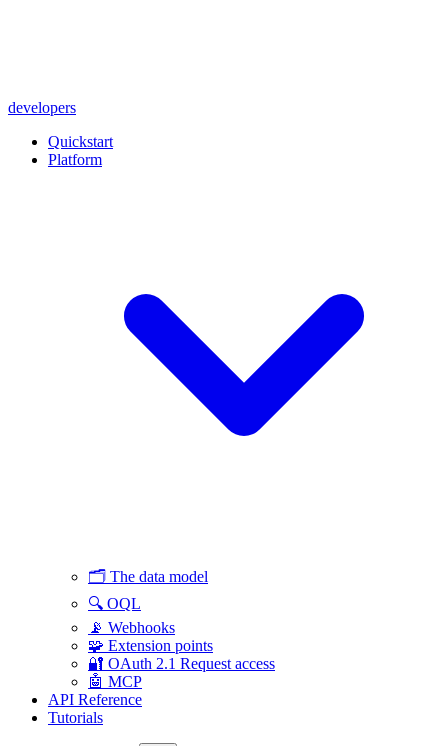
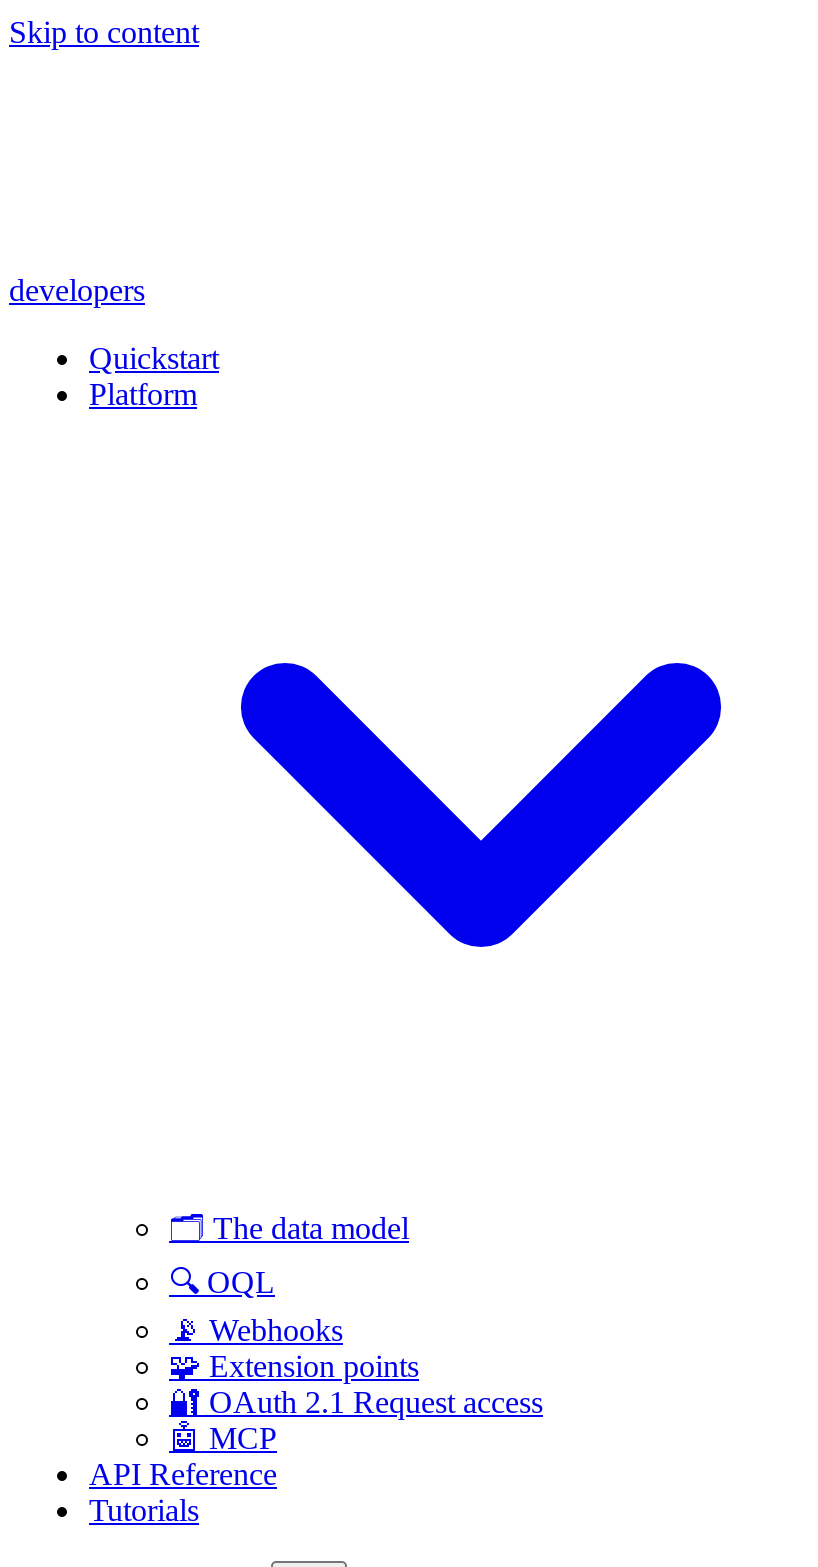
+ Skip to content
